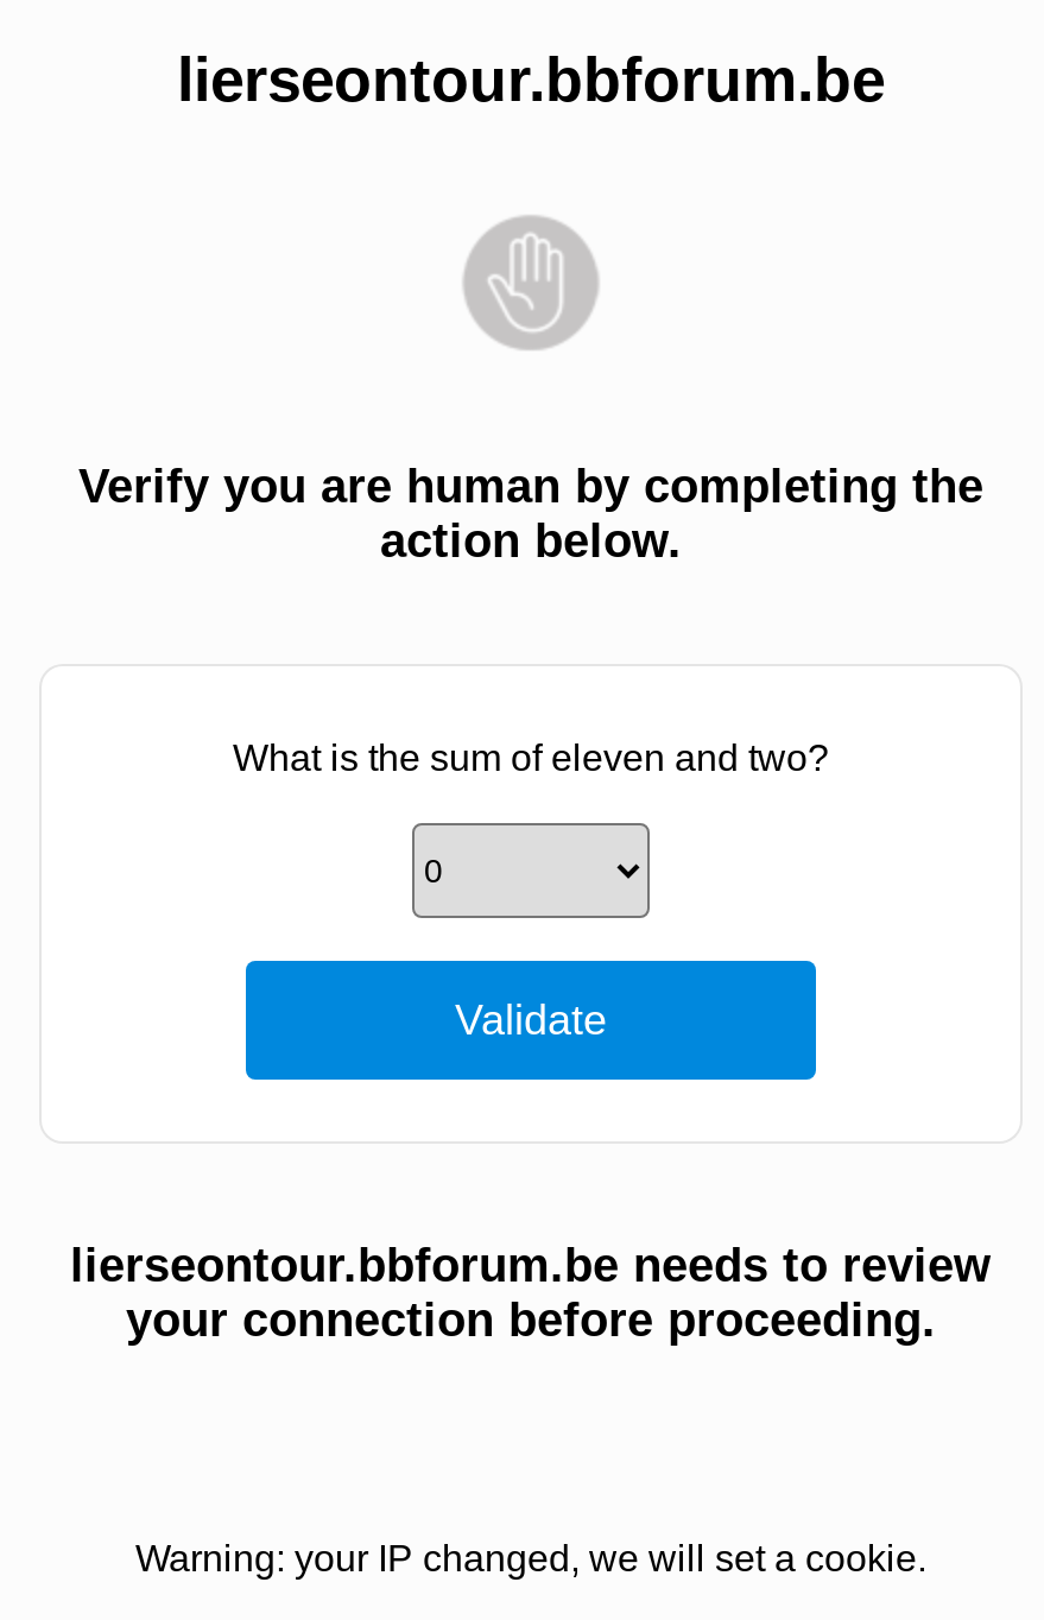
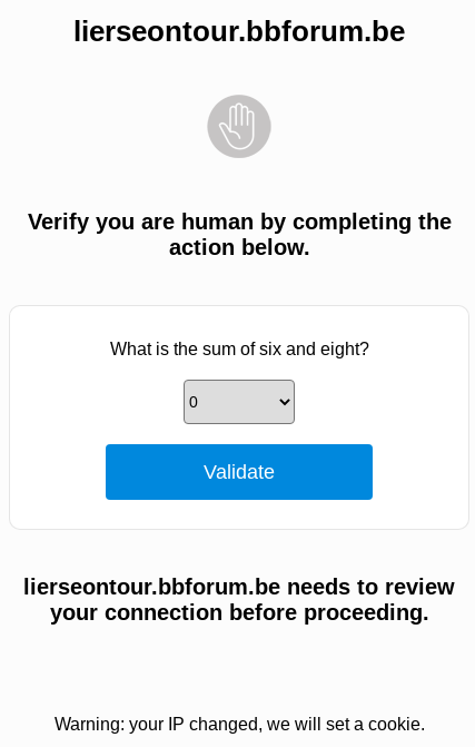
- What is the sum of eleven and two?
+ What is the sum of six and eight?
